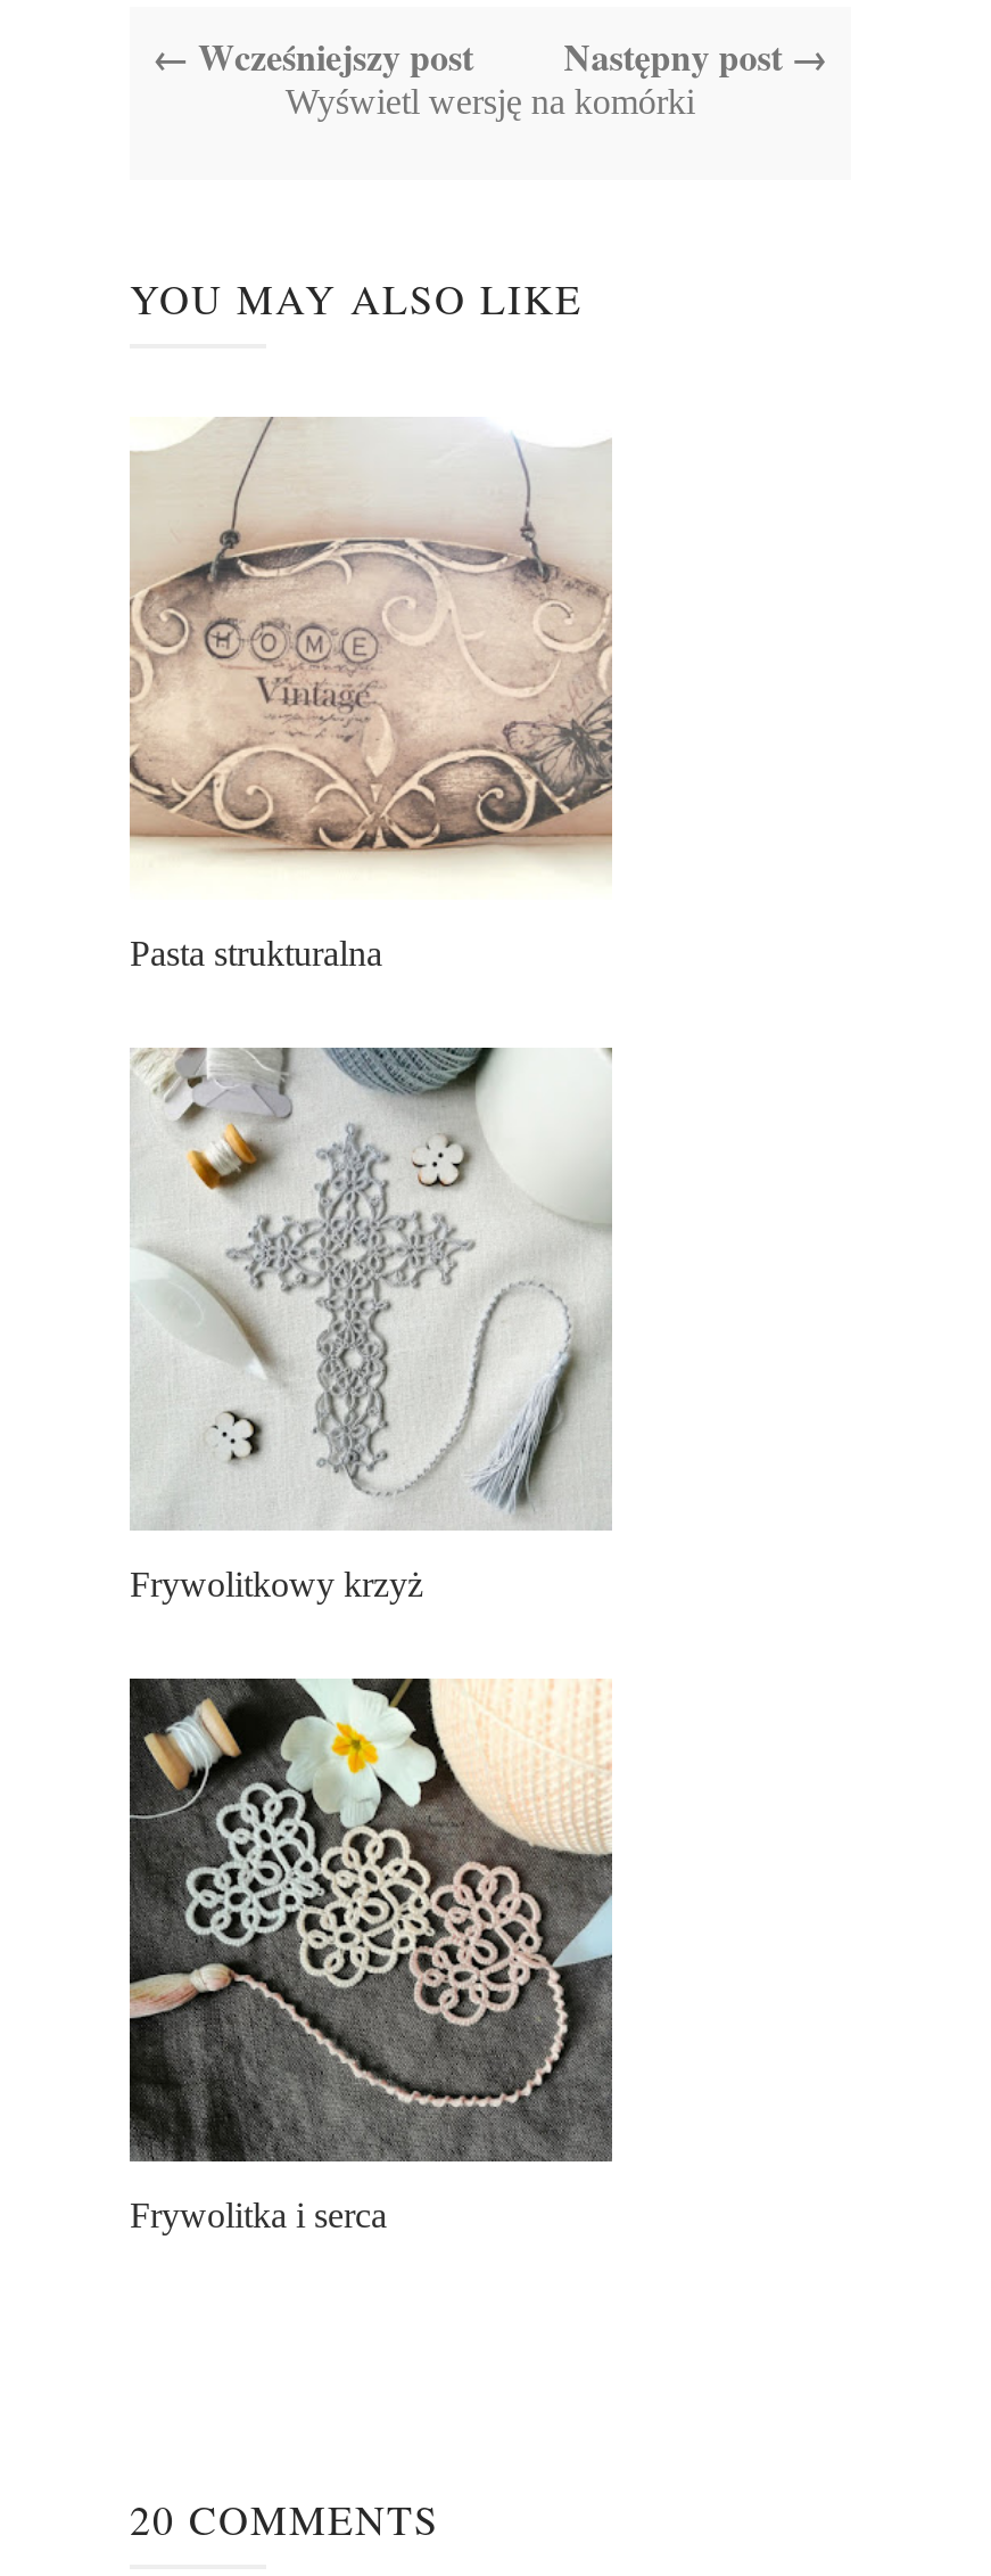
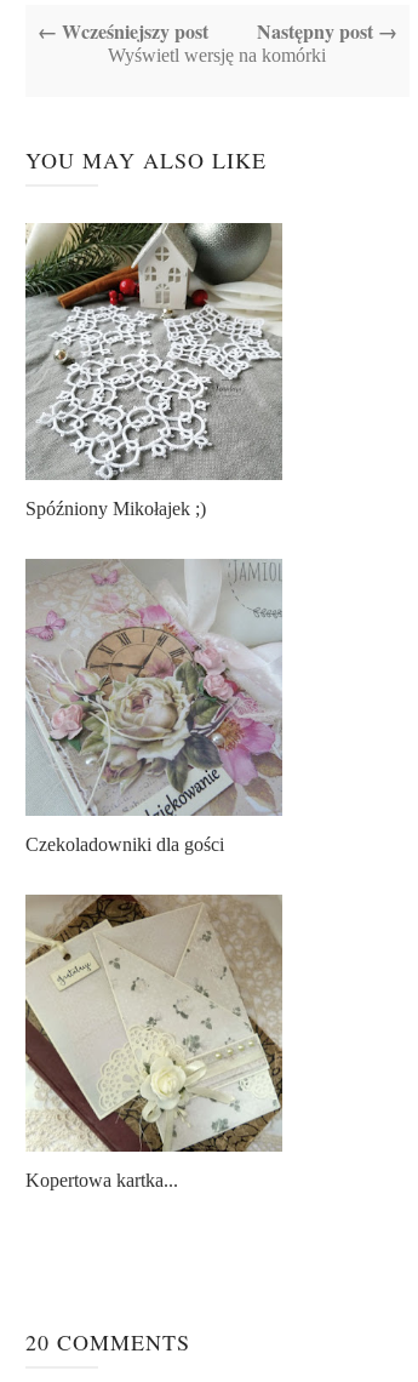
- [image]
- Pasta strukturalna
+ [image]
+ Spóźniony Mikołajek ;)

- [image]
- Frywolitkowy krzyż
+ [image]
+ Czekoladowniki dla gości

- [image]
- Frywolitka i serca
+ [image]
+ Kopertowa kartka...
